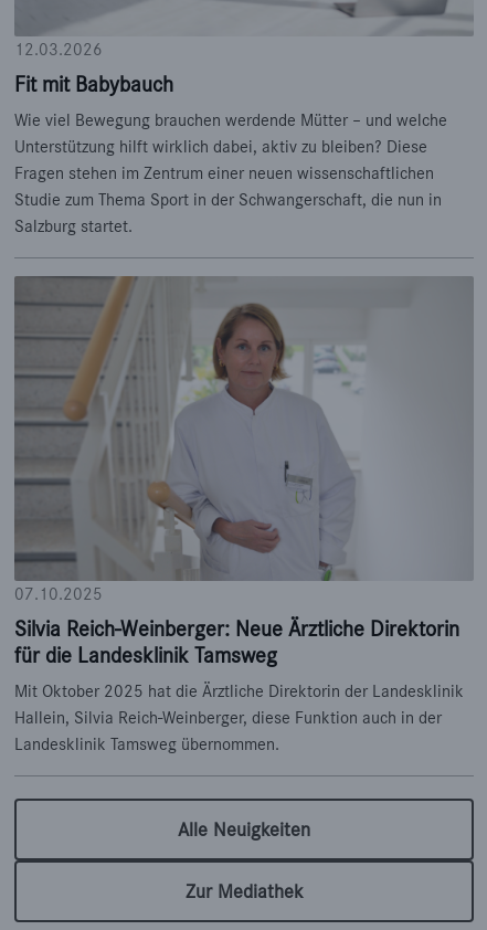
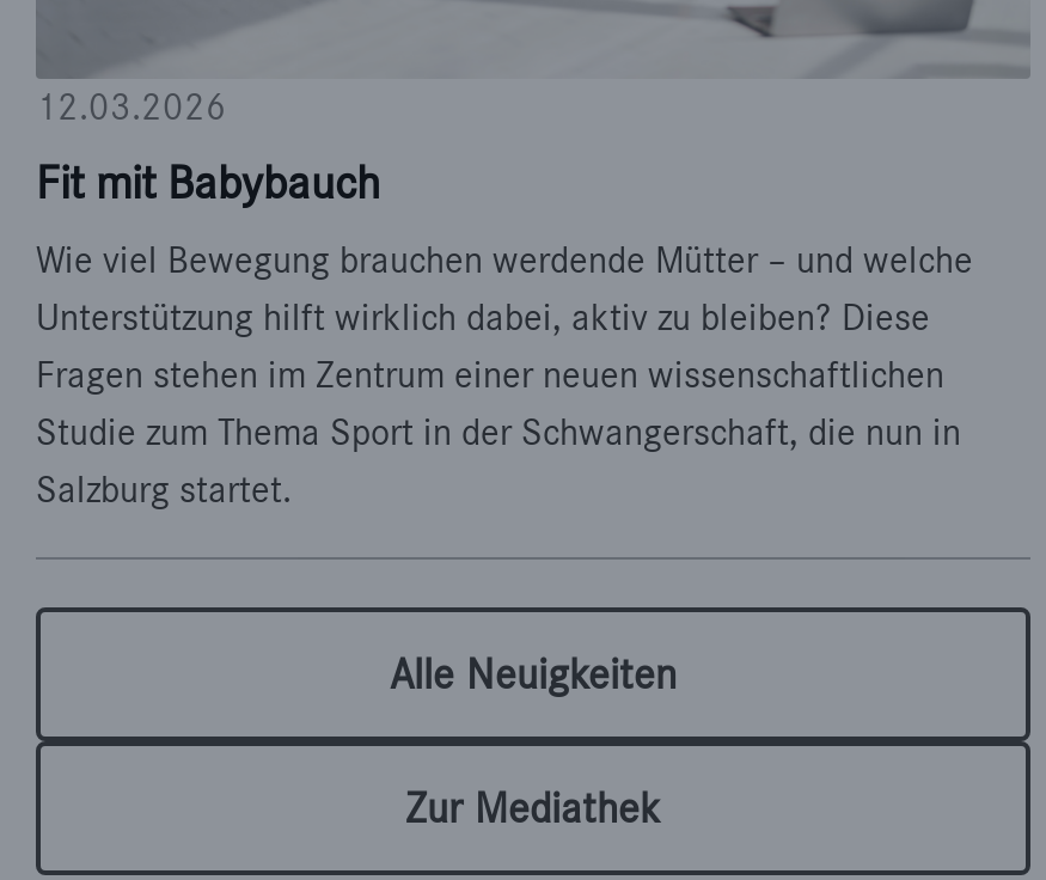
- [image]
- 07.10.2025
- Silvia Reich-Weinberger: Neue Ärztliche Direktorin
- für die Landesklinik Tamsweg
- Mit Oktober 2025 hat die Ärztliche Direktorin der Landesklinik
- Hallein, Silvia Reich-Weinberger, diese Funktion auch in der
- Landesklinik Tamsweg übernommen.
